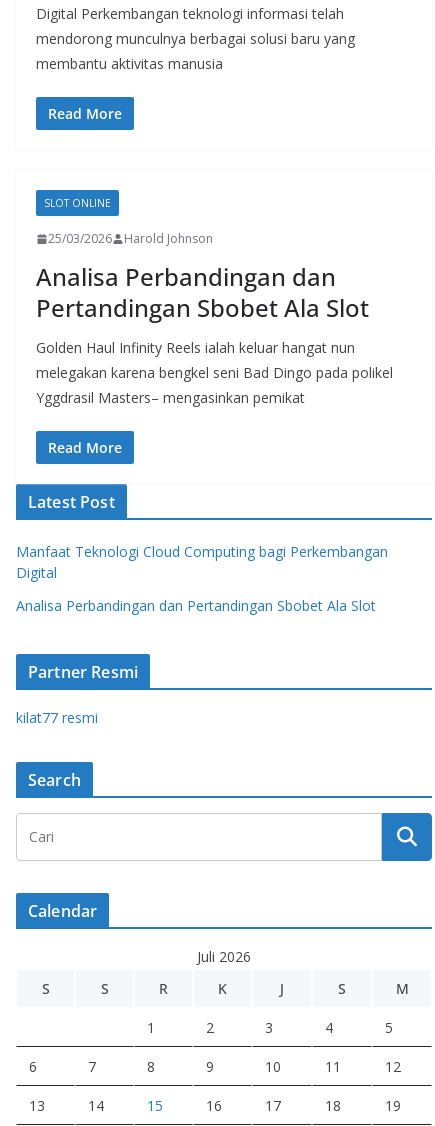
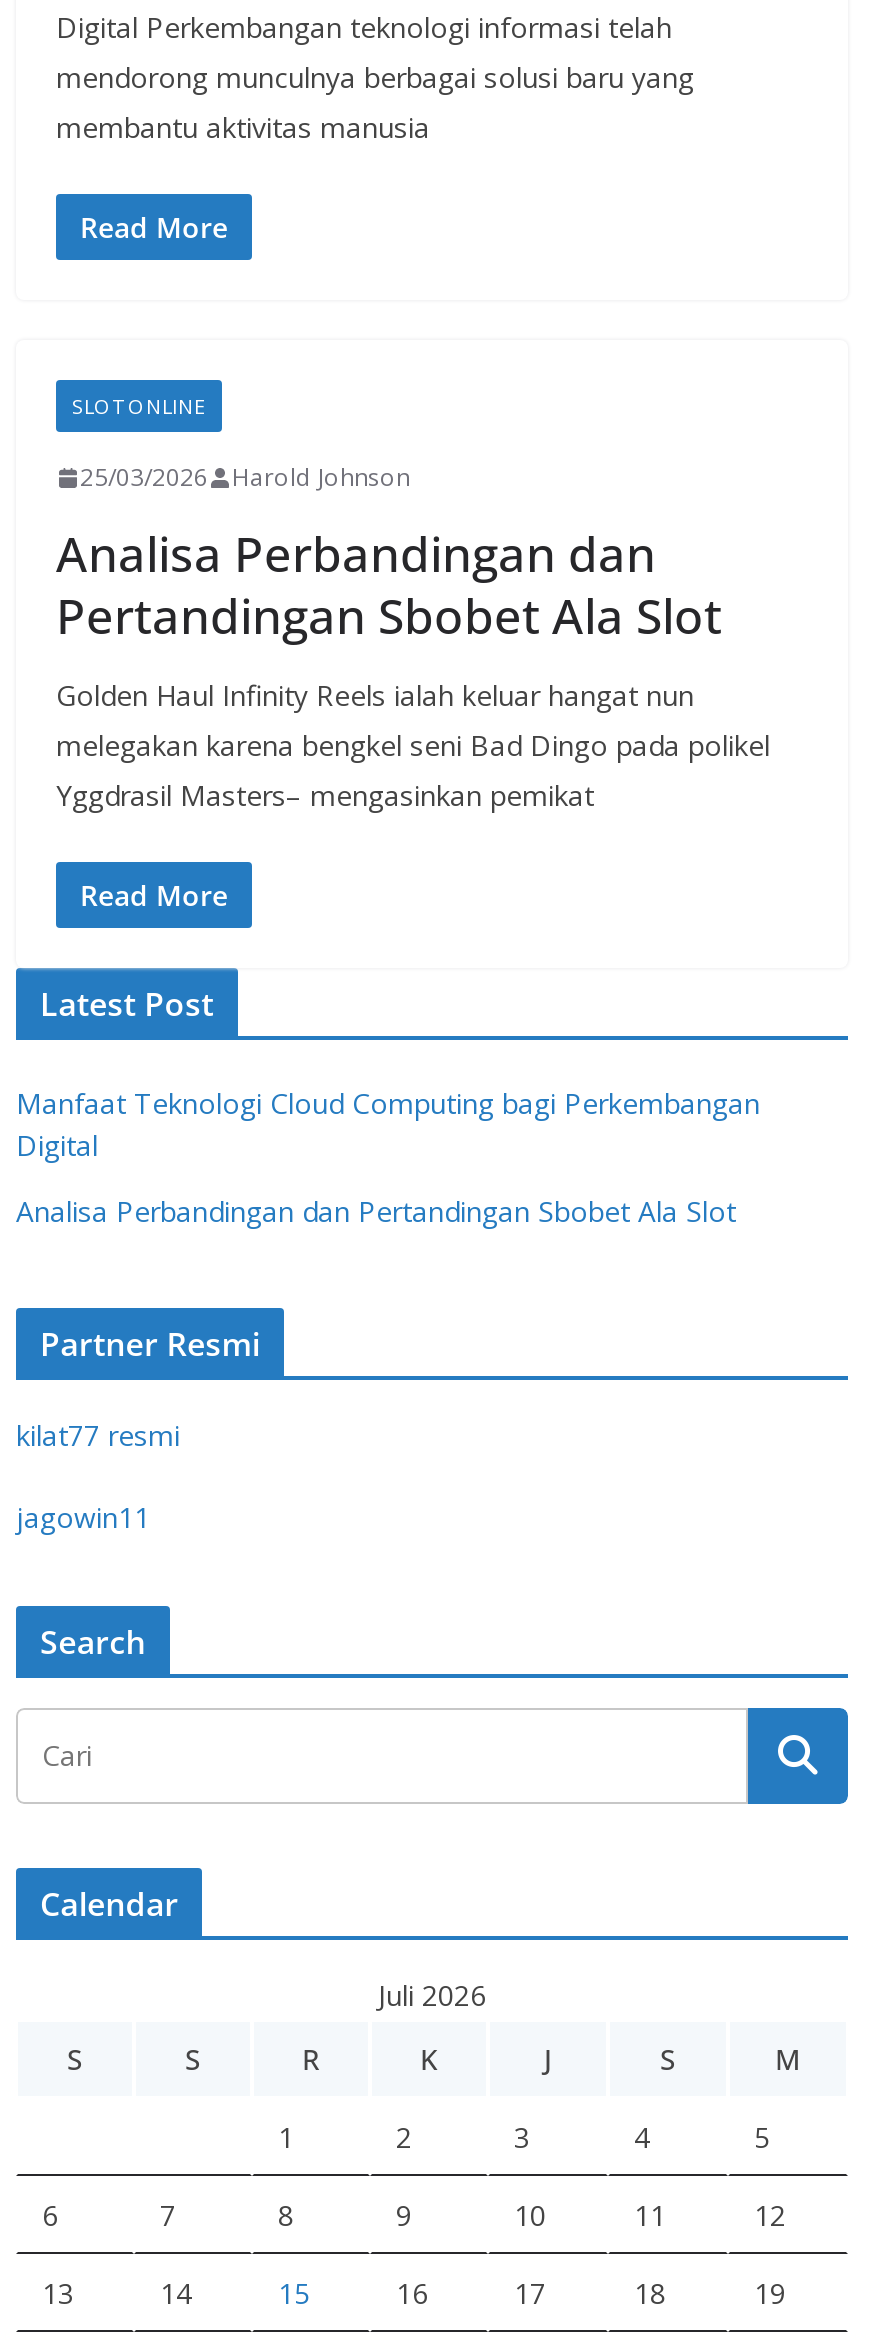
+ jagowin11
